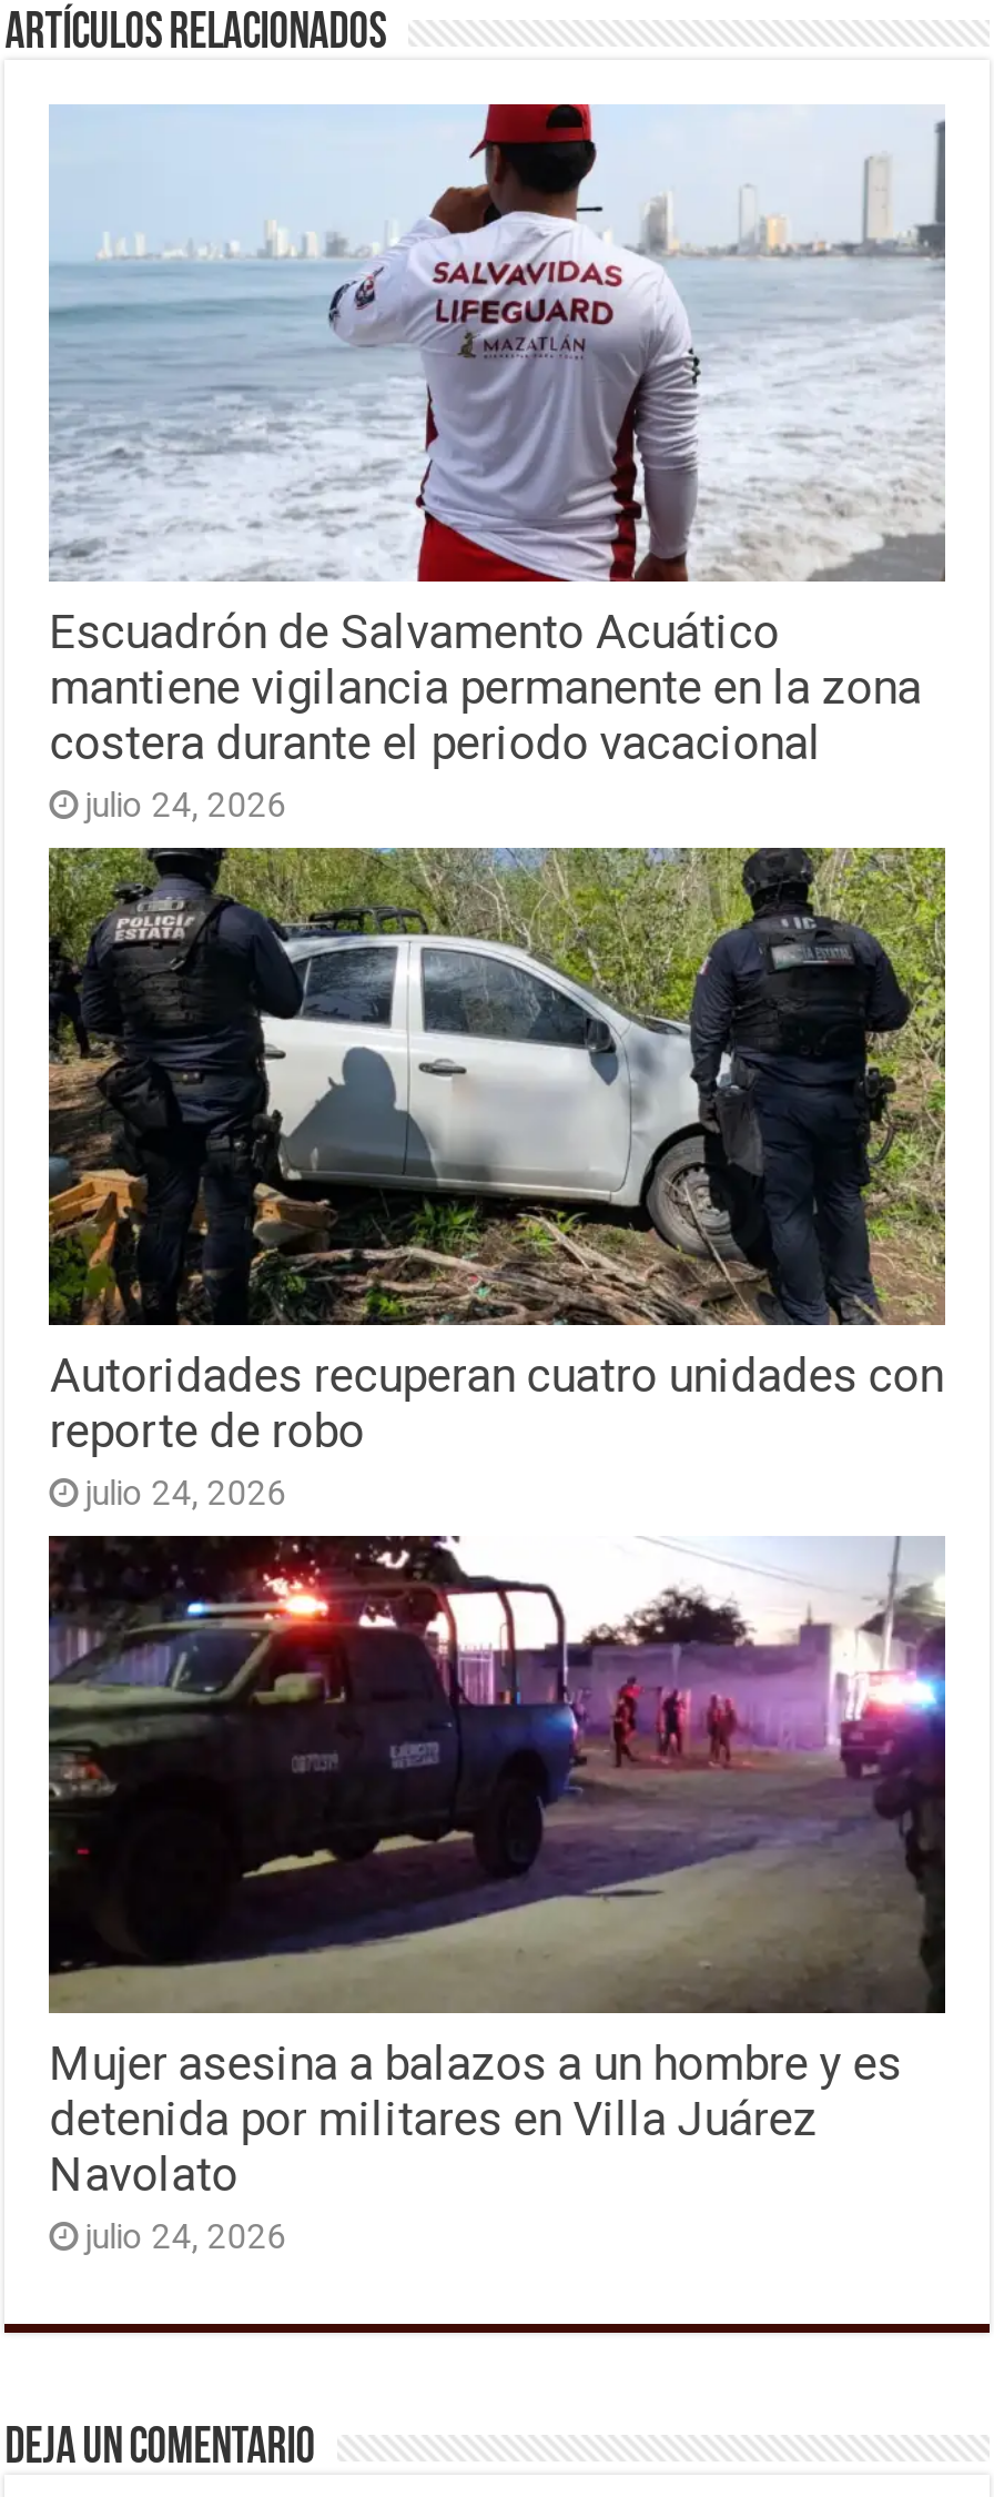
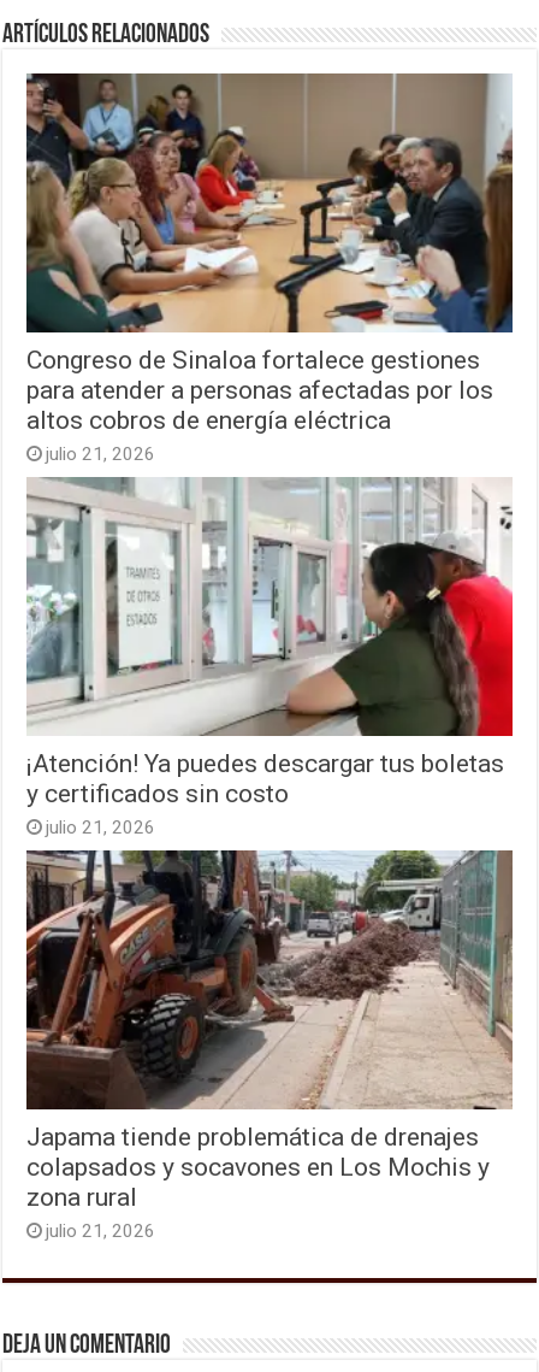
- [image]
- Escuadrón de Salvamento Acuático
- mantiene vigilancia permanente en la zona
- costera durante el periodo vacacional
- julio 24, 2026
+ [image]
+ Congreso de Sinaloa fortalece gestiones
+ para atender a personas afectadas por los
+ altos cobros de energía eléctrica
+ julio 21, 2026

- [image]
- Autoridades recuperan cuatro unidades con
- reporte de robo
- julio 24, 2026
+ [image]
+ ¡Atención! Ya puedes descargar tus boletas
+ y certificados sin costo
+ julio 21, 2026

- [image]
- Mujer asesina a balazos a un hombre y es
- detenida por militares en Villa Juárez
- Navolato
- julio 24, 2026
+ [image]
+ Japama tiende problemática de drenajes
+ colapsados y socavones en Los Mochis y
+ zona rural
+ julio 21, 2026
